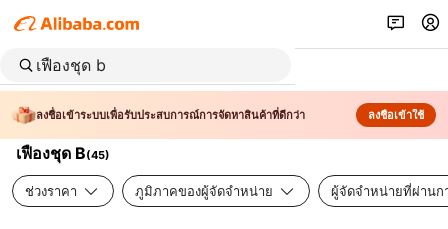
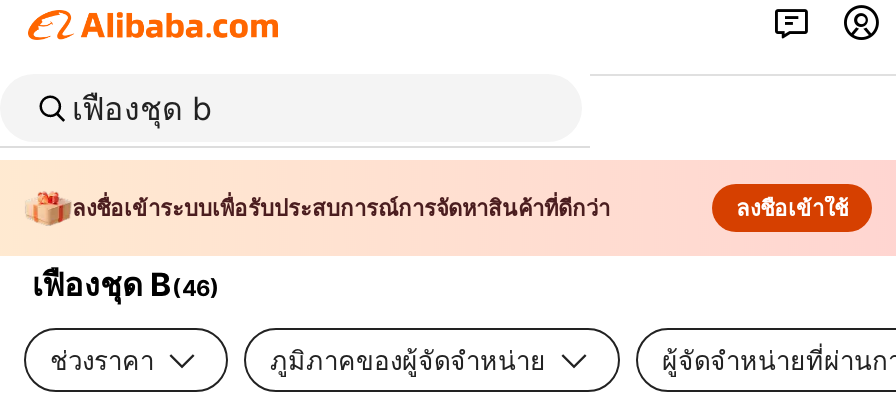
- เฟืองชุด B(45)
+ เฟืองชุด B(46)
